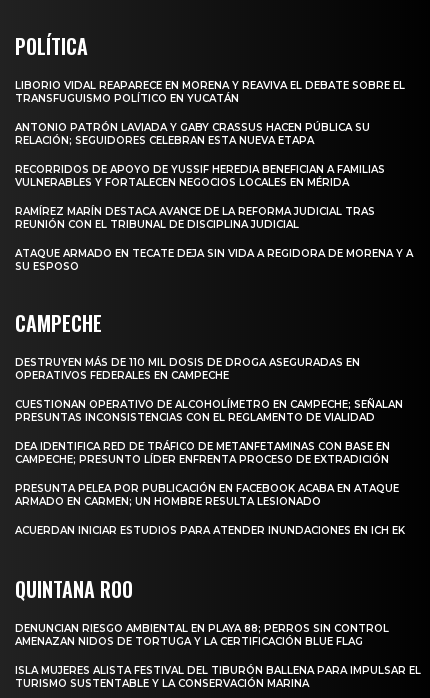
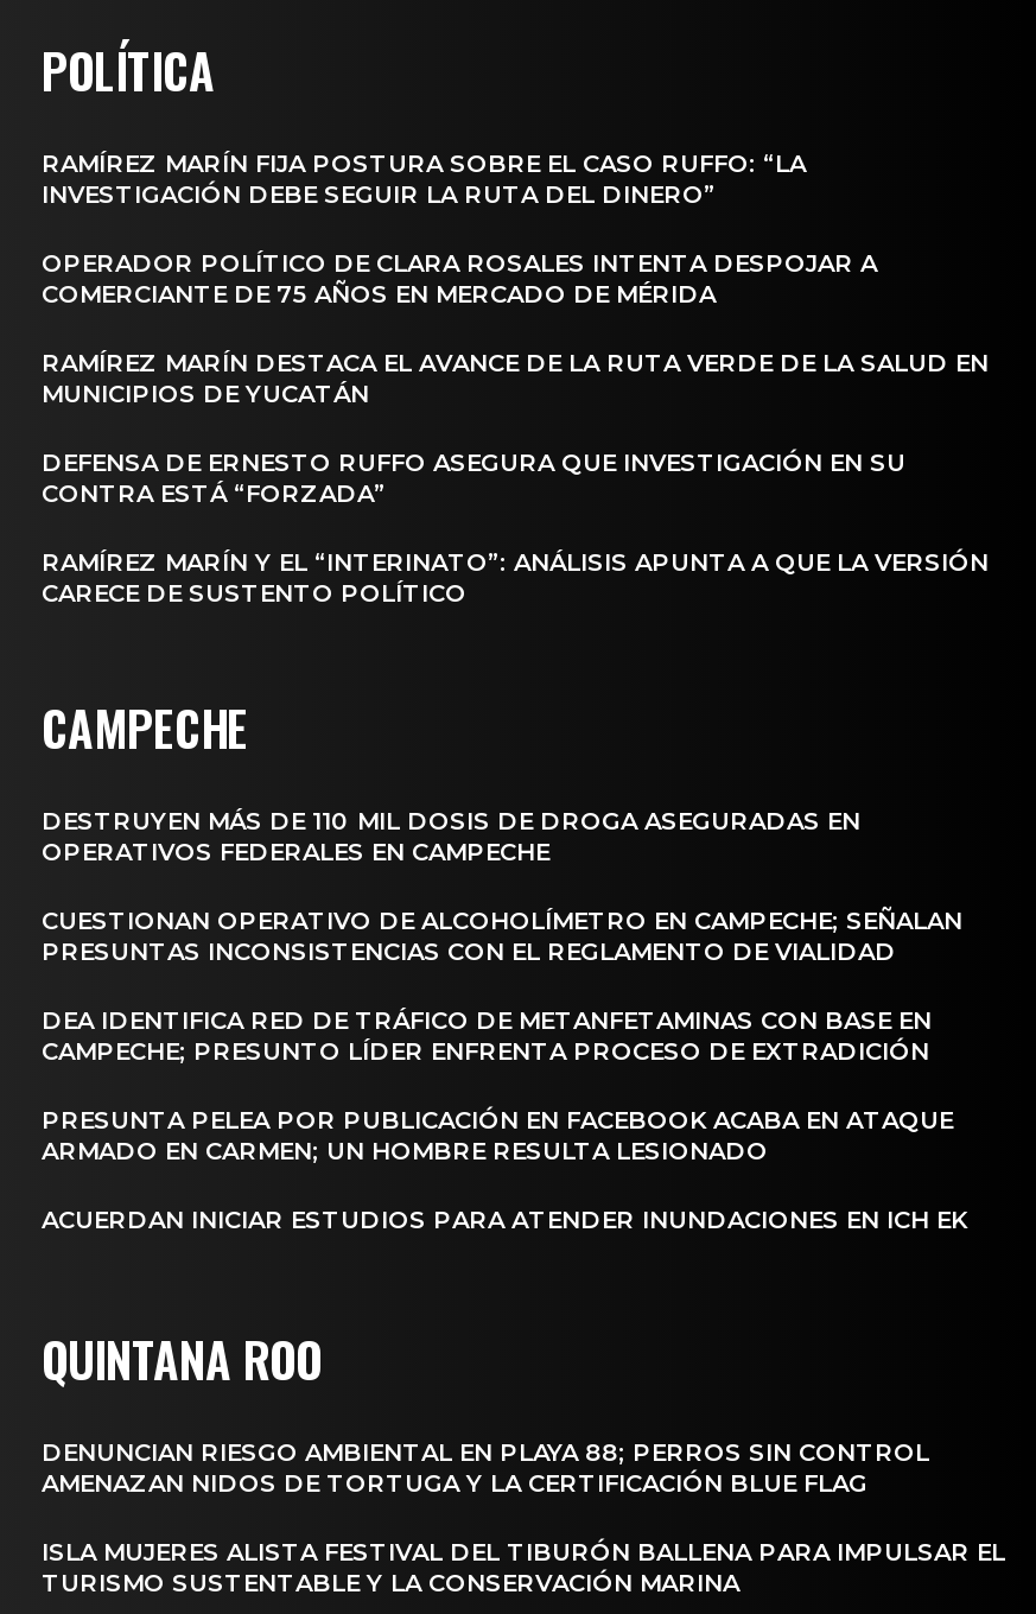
- LIBORIO VIDAL REAPARECE EN MORENA Y REAVIVA EL DEBATE SOBRE EL
- TRANSFUGUISMO POLÍTICO EN YUCATÁN
+ RAMÍREZ MARÍN FIJA POSTURA SOBRE EL CASO RUFFO: “LA
+ INVESTIGACIÓN DEBE SEGUIR LA RUTA DEL DINERO”

- ANTONIO PATRÓN LAVIADA Y GABY CRASSUS HACEN PÚBLICA SU
- RELACIÓN; SEGUIDORES CELEBRAN ESTA NUEVA ETAPA
+ OPERADOR POLÍTICO DE CLARA ROSALES INTENTA DESPOJAR A
+ COMERCIANTE DE 75 AÑOS EN MERCADO DE MÉRIDA

- RECORRIDOS DE APOYO DE YUSSIF HEREDIA BENEFICIAN A FAMILIAS
- VULNERABLES Y FORTALECEN NEGOCIOS LOCALES EN MÉRIDA
+ RAMÍREZ MARÍN DESTACA EL AVANCE DE LA RUTA VERDE DE LA SALUD EN
+ MUNICIPIOS DE YUCATÁN

- RAMÍREZ MARÍN DESTACA AVANCE DE LA REFORMA JUDICIAL TRAS
- REUNIÓN CON EL TRIBUNAL DE DISCIPLINA JUDICIAL
+ DEFENSA DE ERNESTO RUFFO ASEGURA QUE INVESTIGACIÓN EN SU
+ CONTRA ESTÁ “FORZADA”

- ATAQUE ARMADO EN TECATE DEJA SIN VIDA A REGIDORA DE MORENA Y A
- SU ESPOSO
+ RAMÍREZ MARÍN Y EL “INTERINATO”: ANÁLISIS APUNTA A QUE LA VERSIÓN
+ CARECE DE SUSTENTO POLÍTICO
